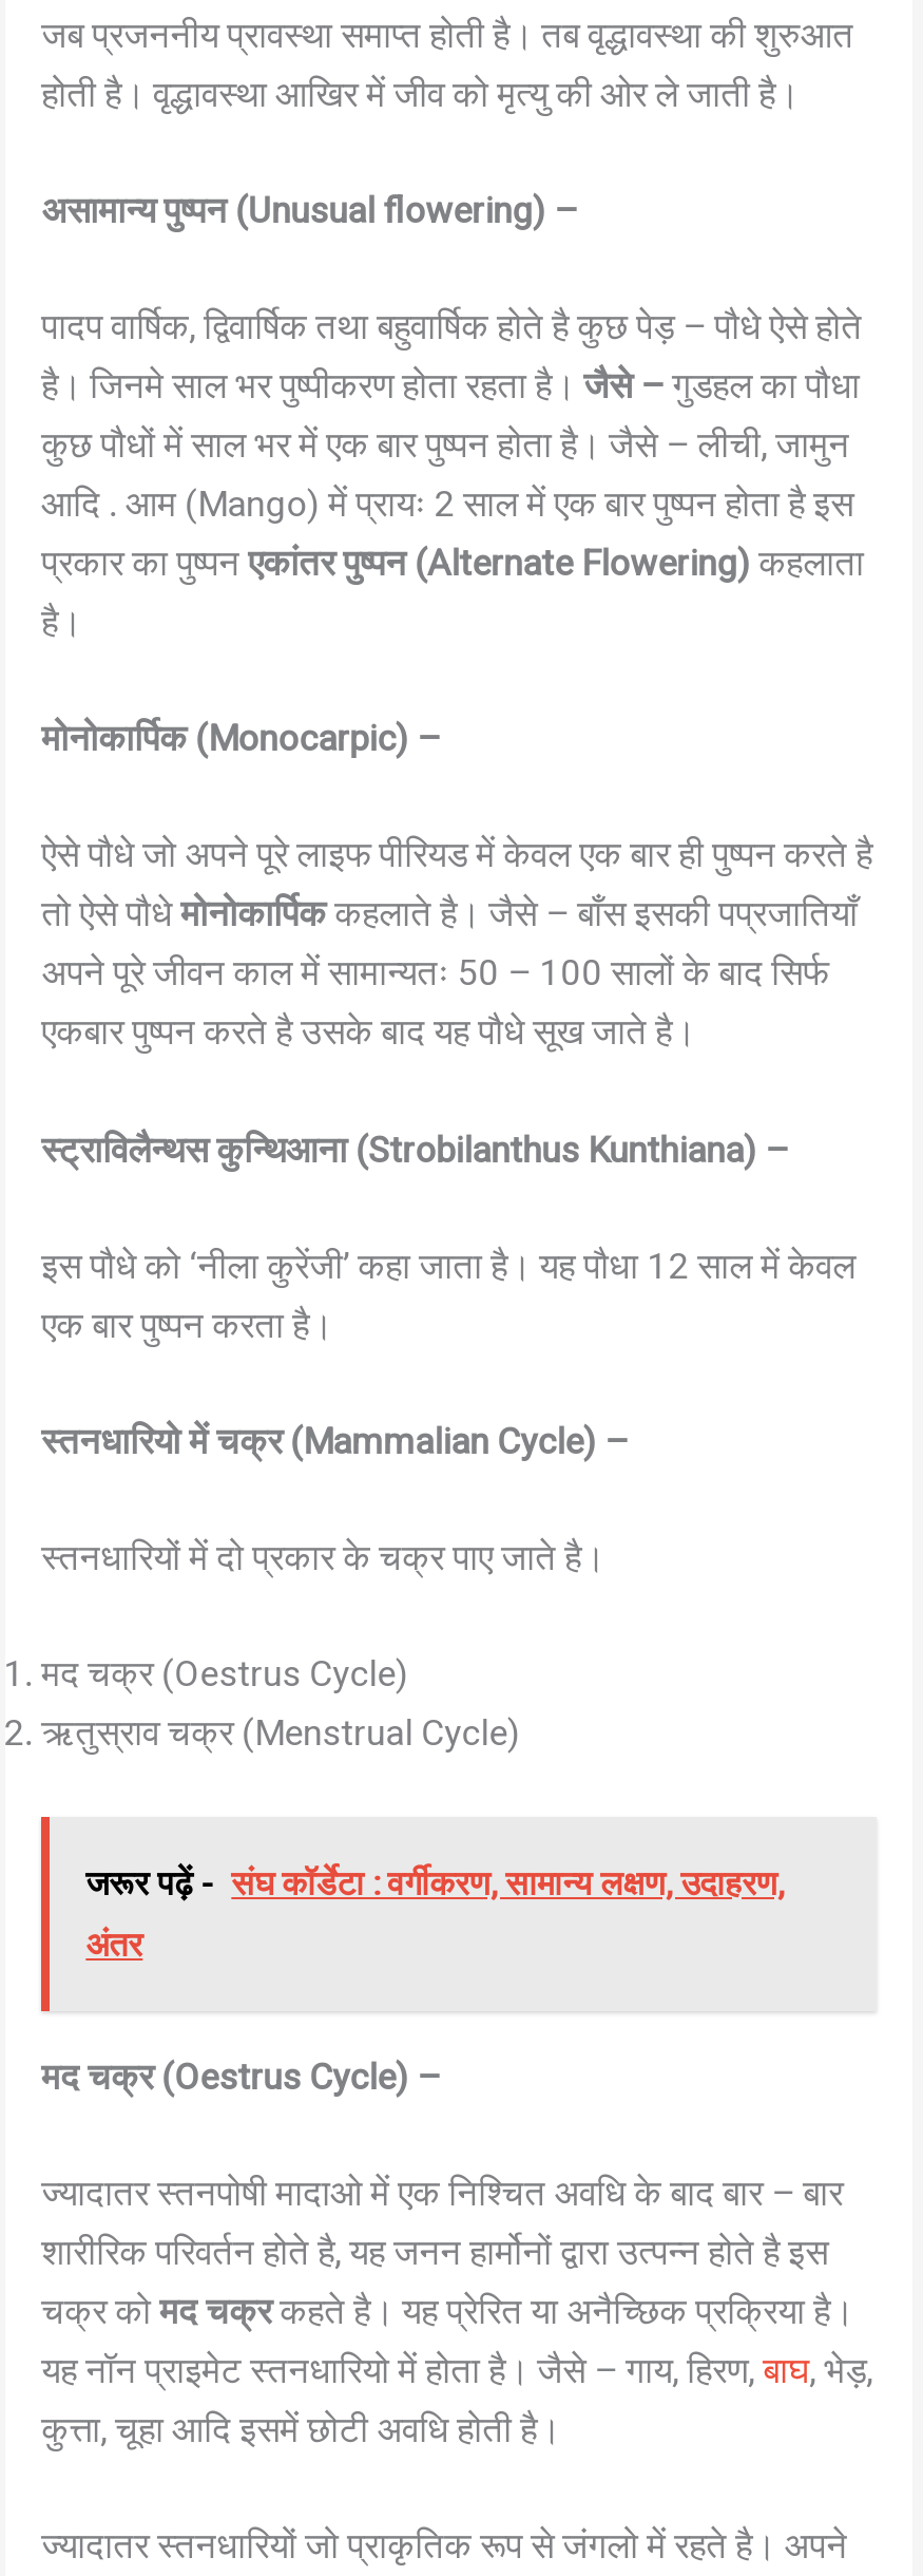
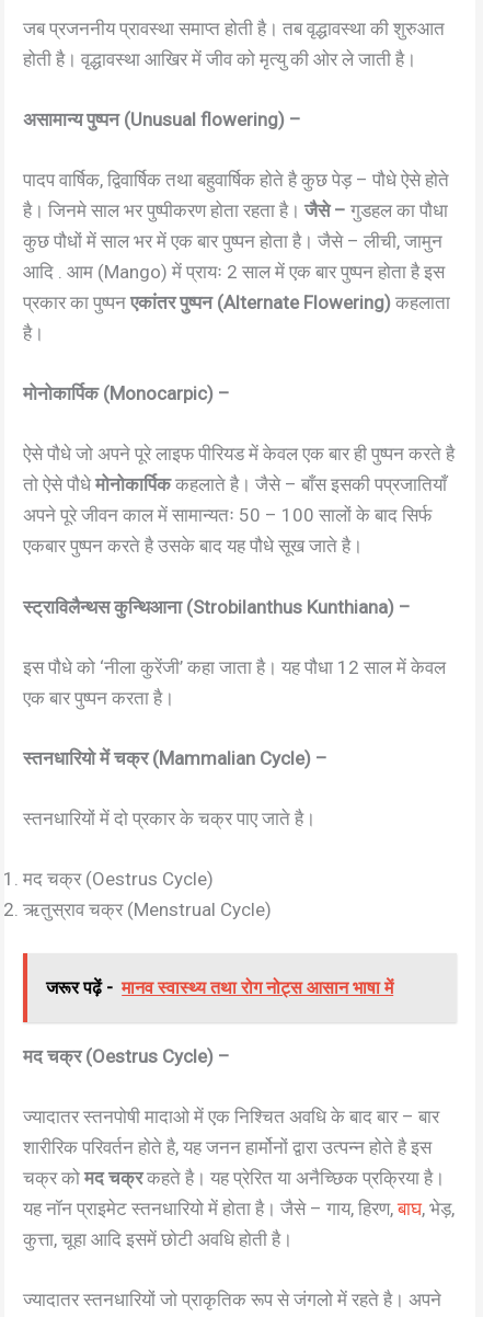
- जरूर पढ़ें - संघ कॉर्डेटा : वर्गीकरण, सामान्य लक्षण, उदाहरण,
- अंतर
+ जरूर पढ़ें - मानव स्वास्थ्य तथा रोग नोट्स आसान भाषा में
